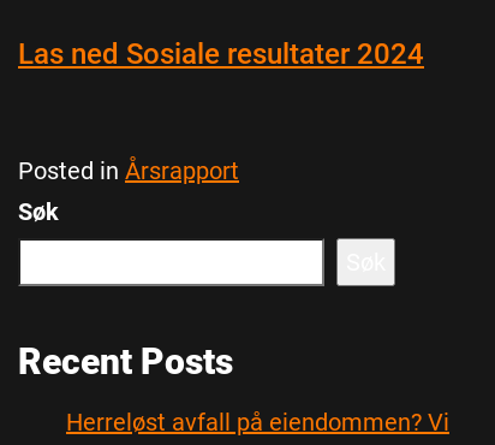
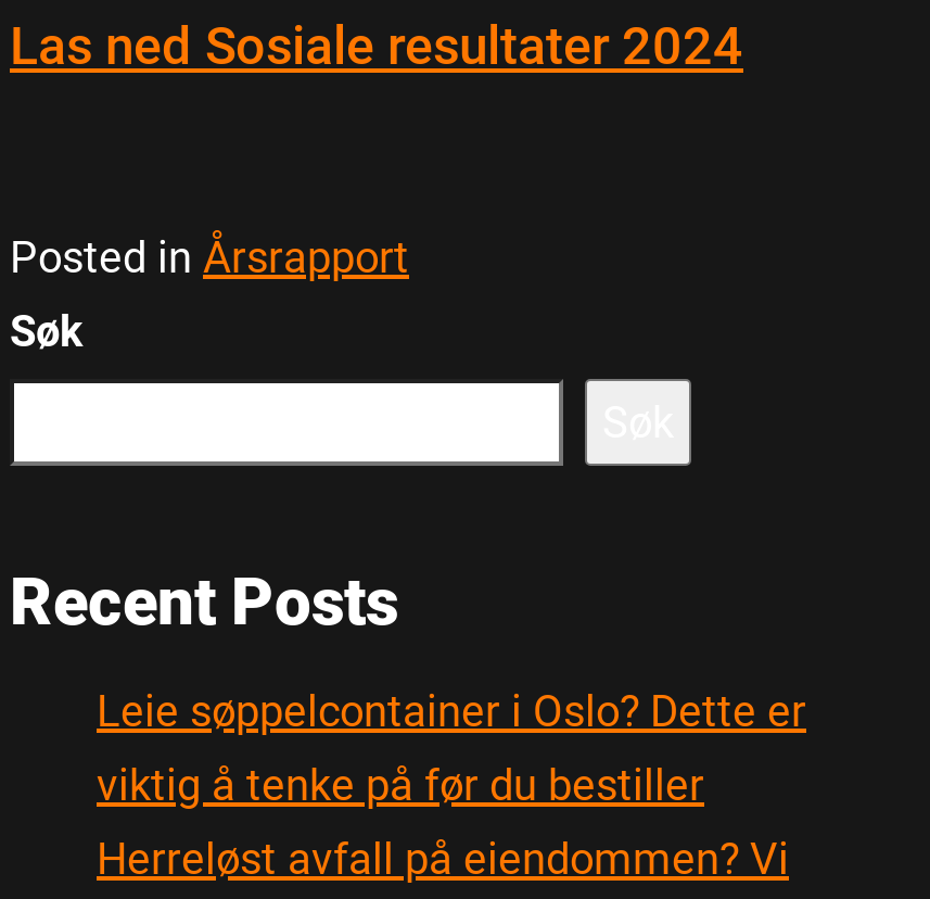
+ Leie søppelcontainer i Oslo? Dette er
+ viktig å tenke på før du bestiller
